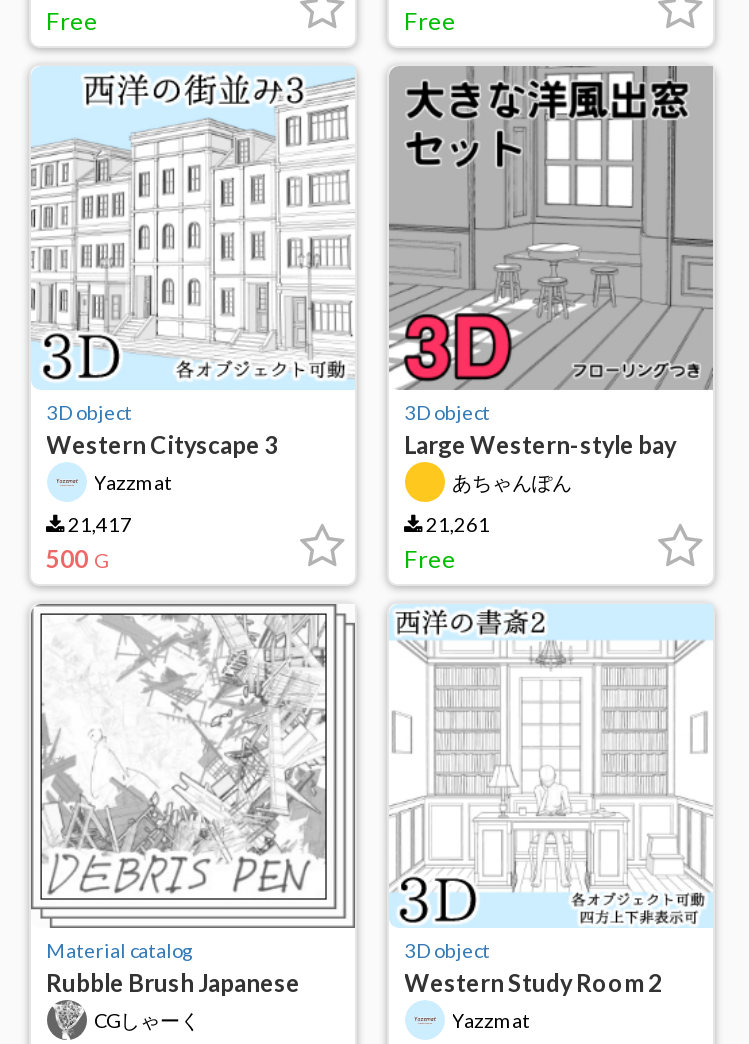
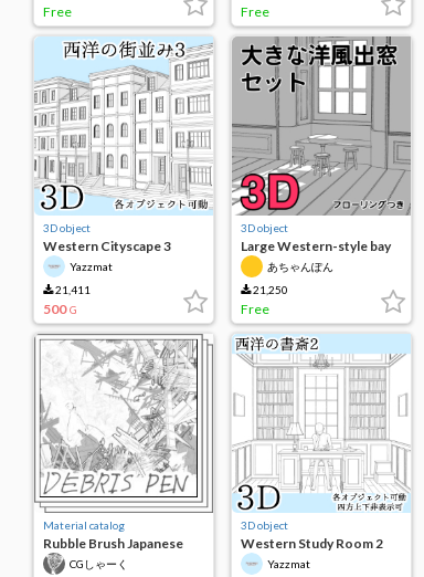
- 21,417
+ 21,411

- 21,261
+ 21,250
